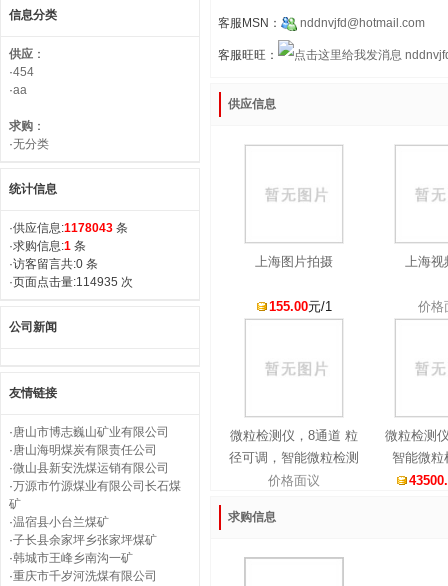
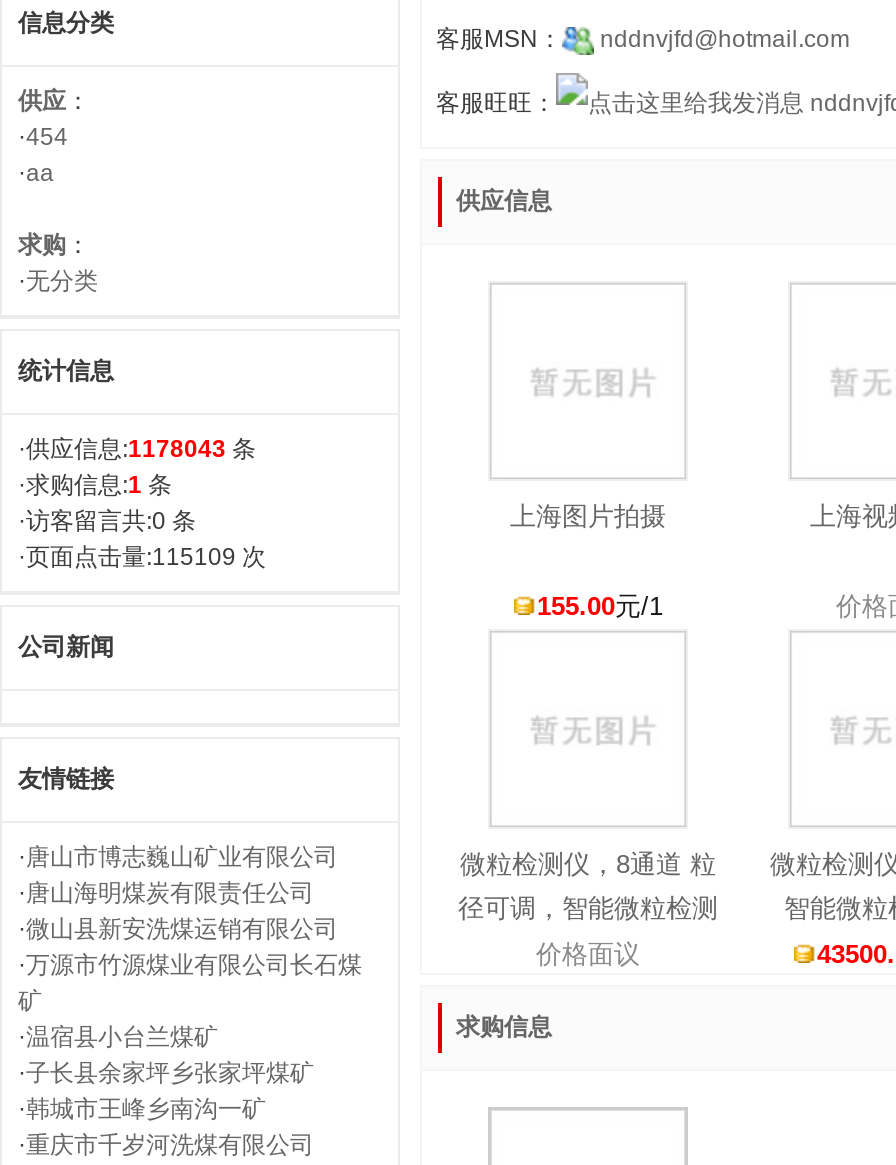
- ·页面点击量:114935 次
+ ·页面点击量:115109 次
